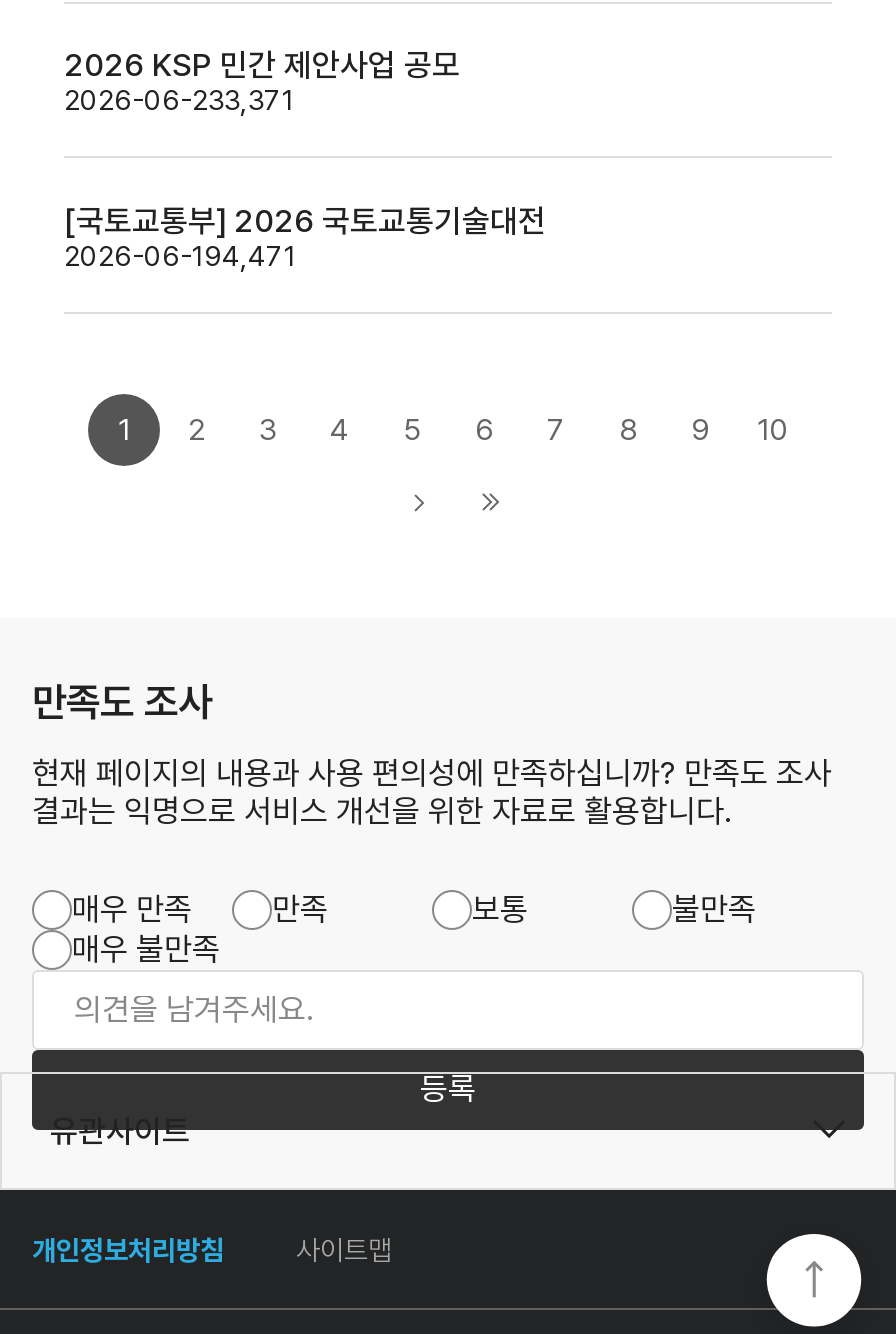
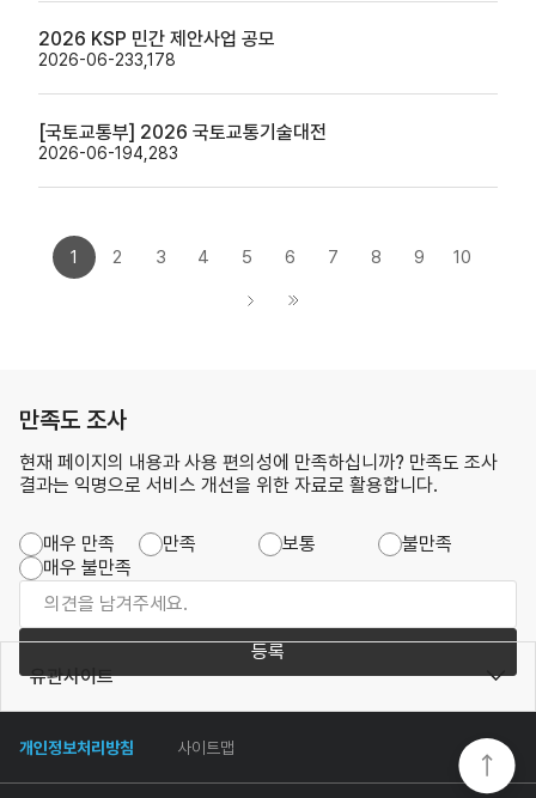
- 2026-06-233,371
+ 2026-06-233,178

- 2026-06-194,471
+ 2026-06-194,283
